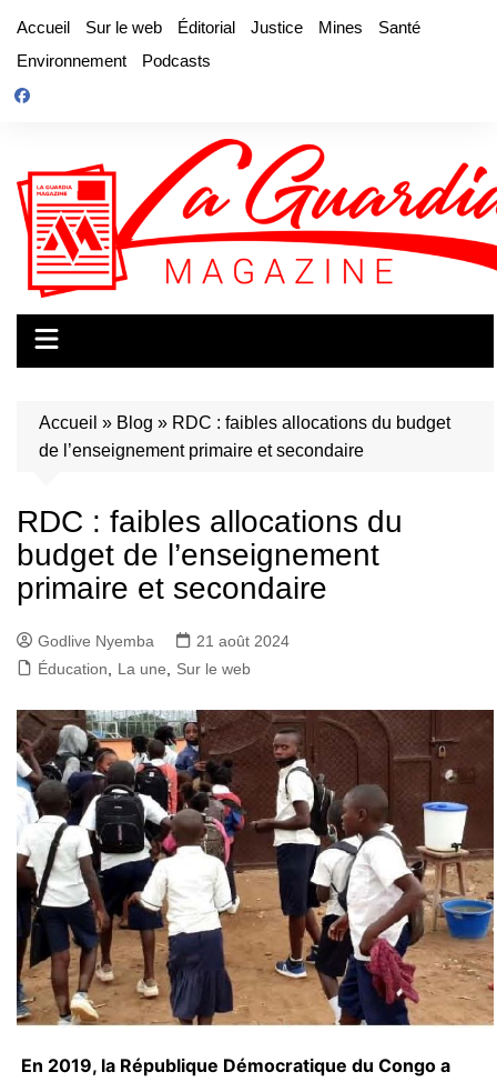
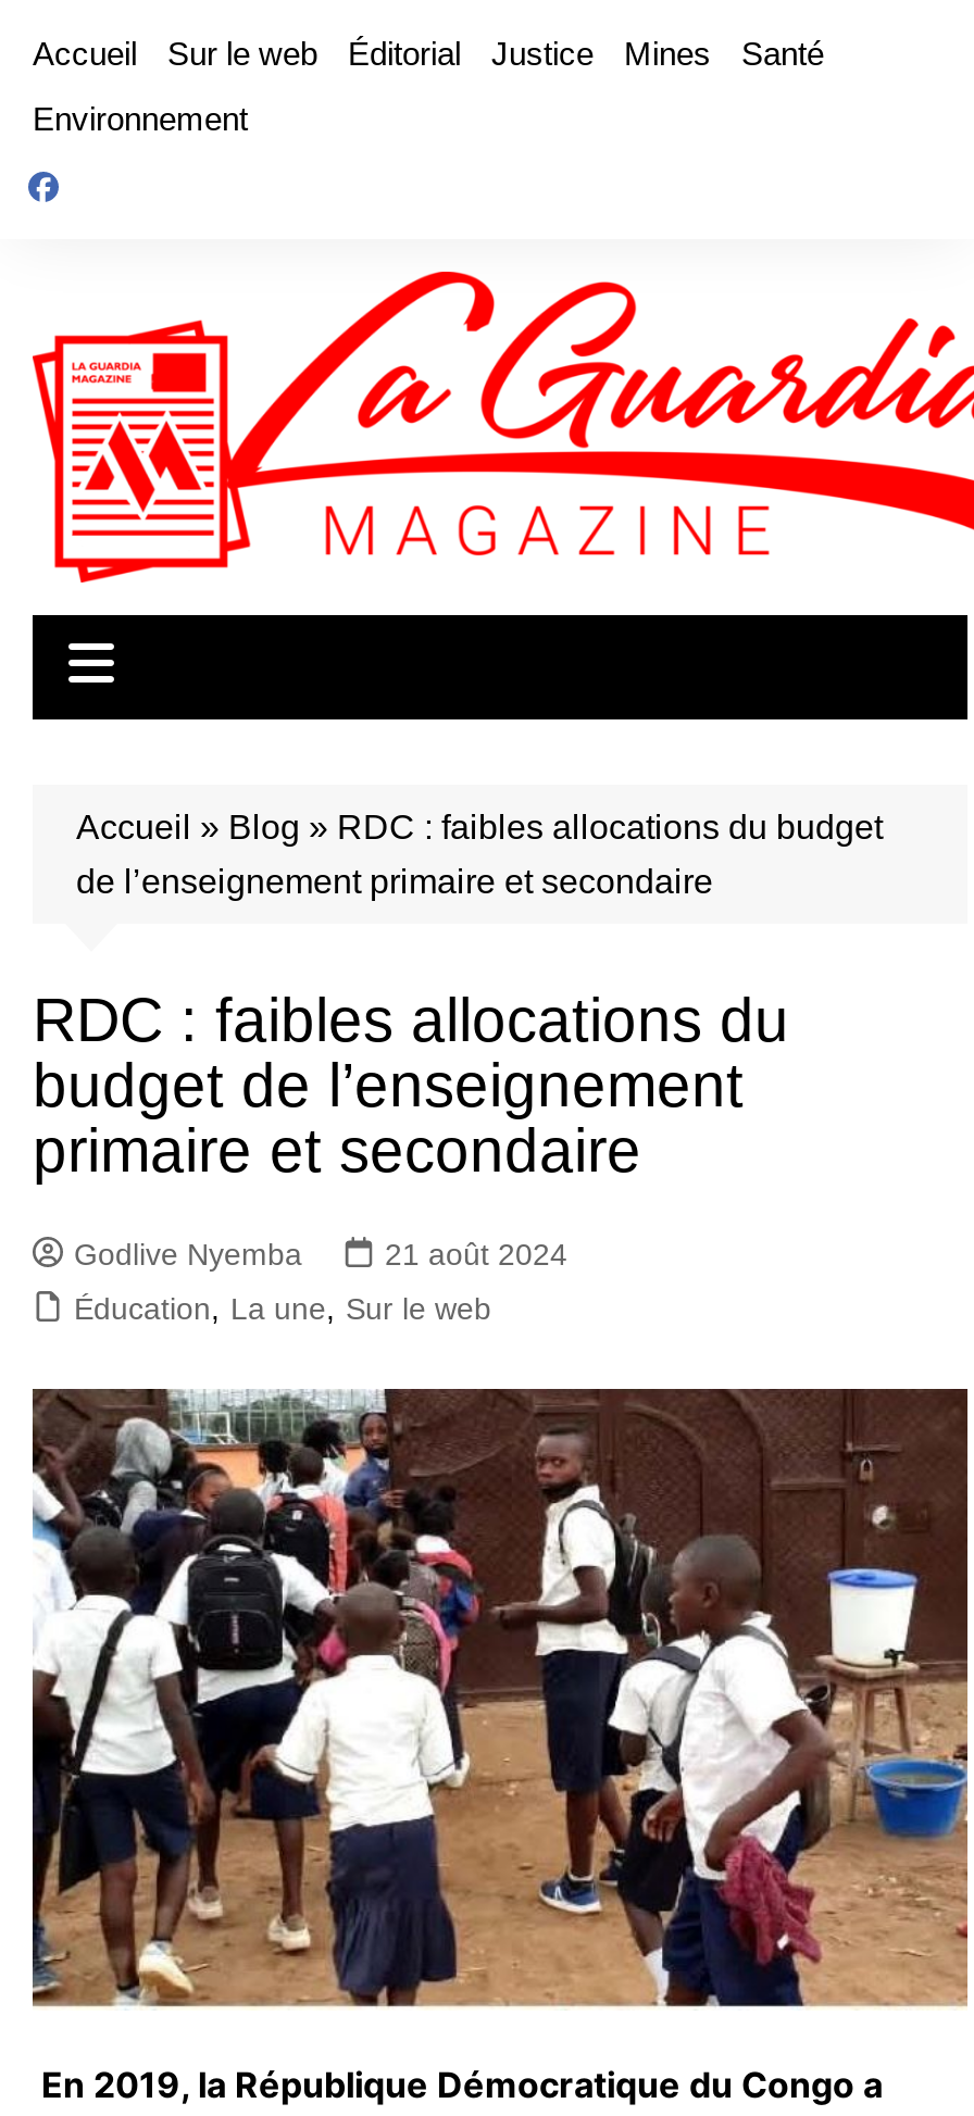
- Podcasts
